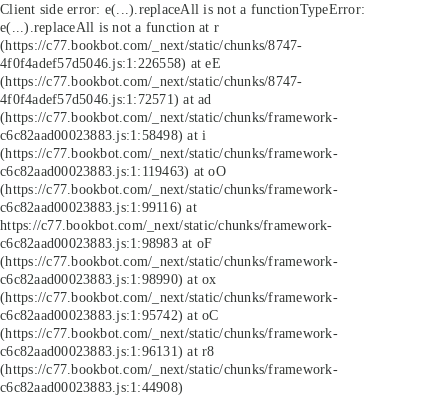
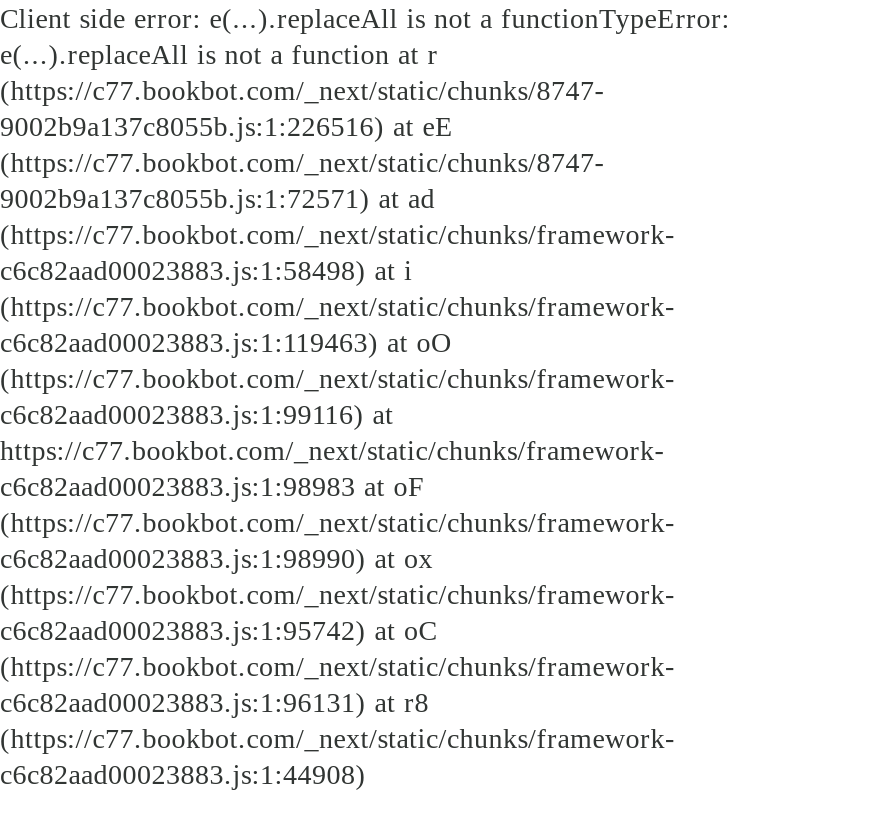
- 4f0f4adef57d5046.js:1:226558) at eE
+ 9002b9a137c8055b.js:1:226516) at eE

- 4f0f4adef57d5046.js:1:72571) at ad
+ 9002b9a137c8055b.js:1:72571) at ad
